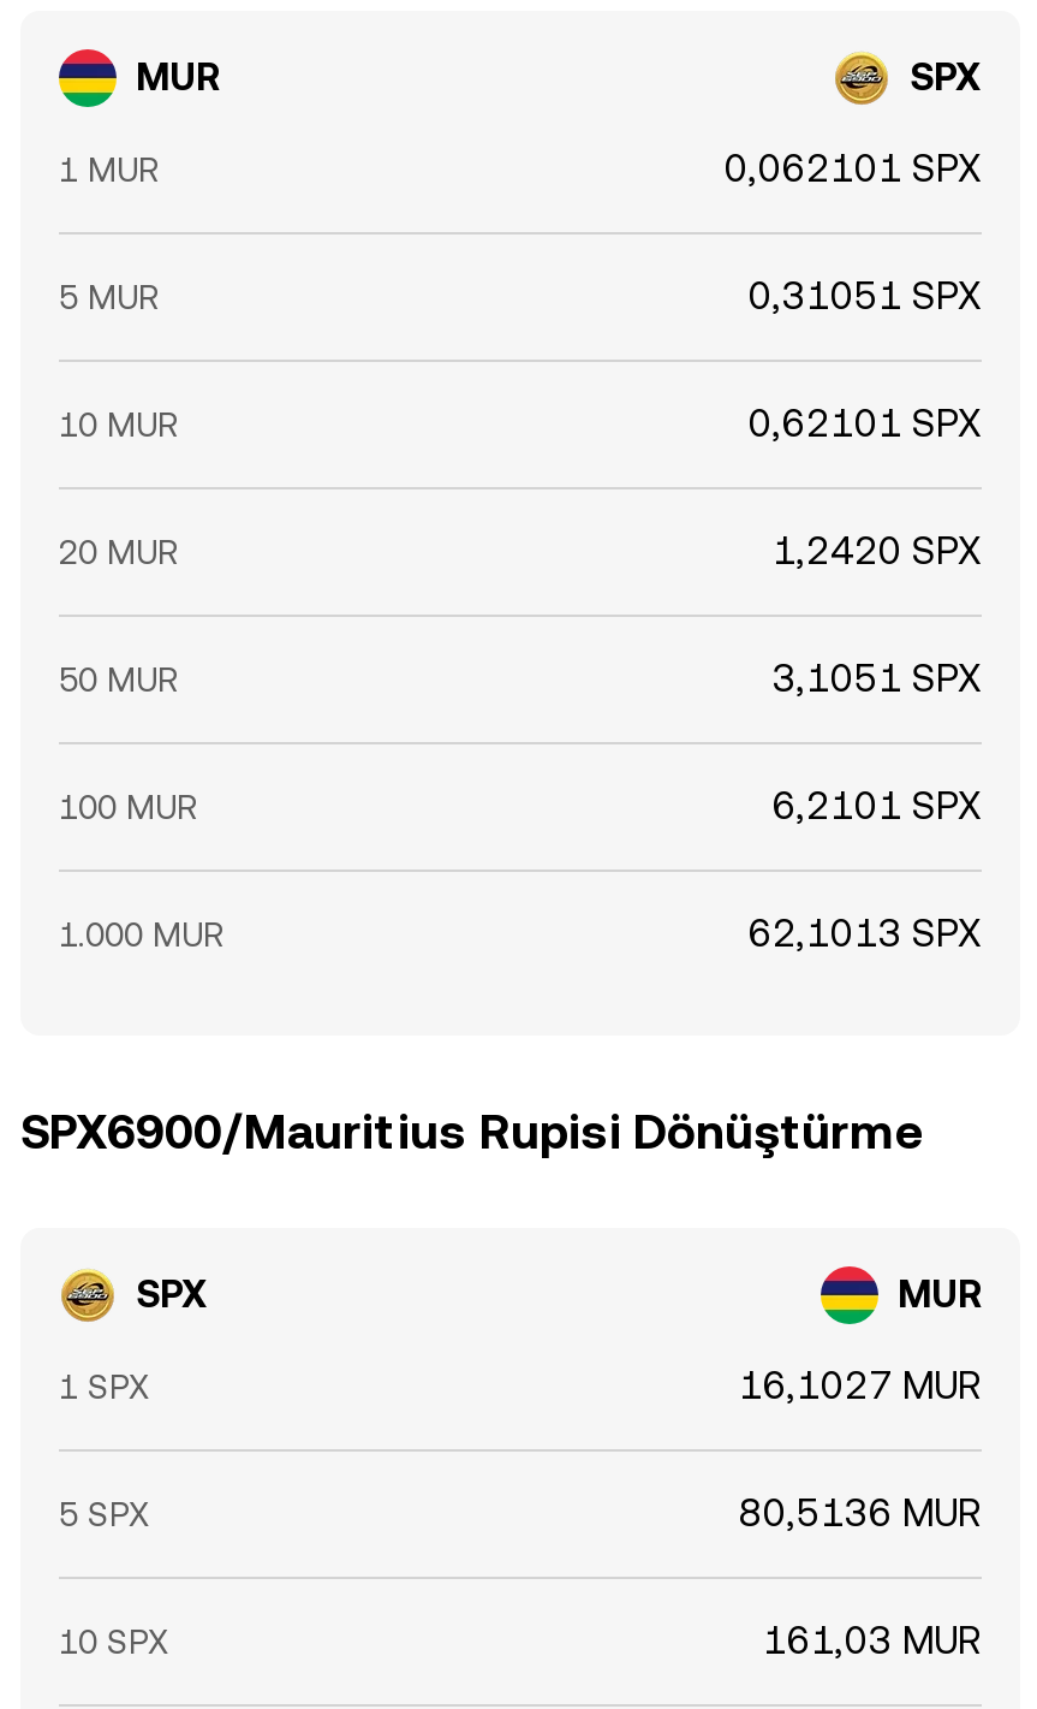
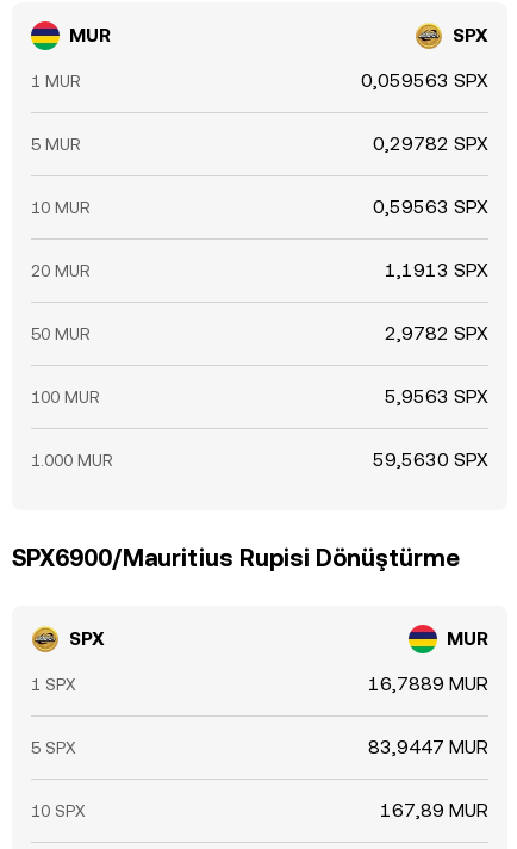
- 0,062101 SPX
+ 0,059563 SPX

- 0,31051 SPX
+ 0,29782 SPX

- 0,62101 SPX
+ 0,59563 SPX

- 1,2420 SPX
+ 1,1913 SPX

- 3,1051 SPX
+ 2,9782 SPX

- 6,2101 SPX
+ 5,9563 SPX

- 62,1013 SPX
+ 59,5630 SPX

- 16,1027 MUR
+ 16,7889 MUR

- 80,5136 MUR
+ 83,9447 MUR

- 161,03 MUR
+ 167,89 MUR
